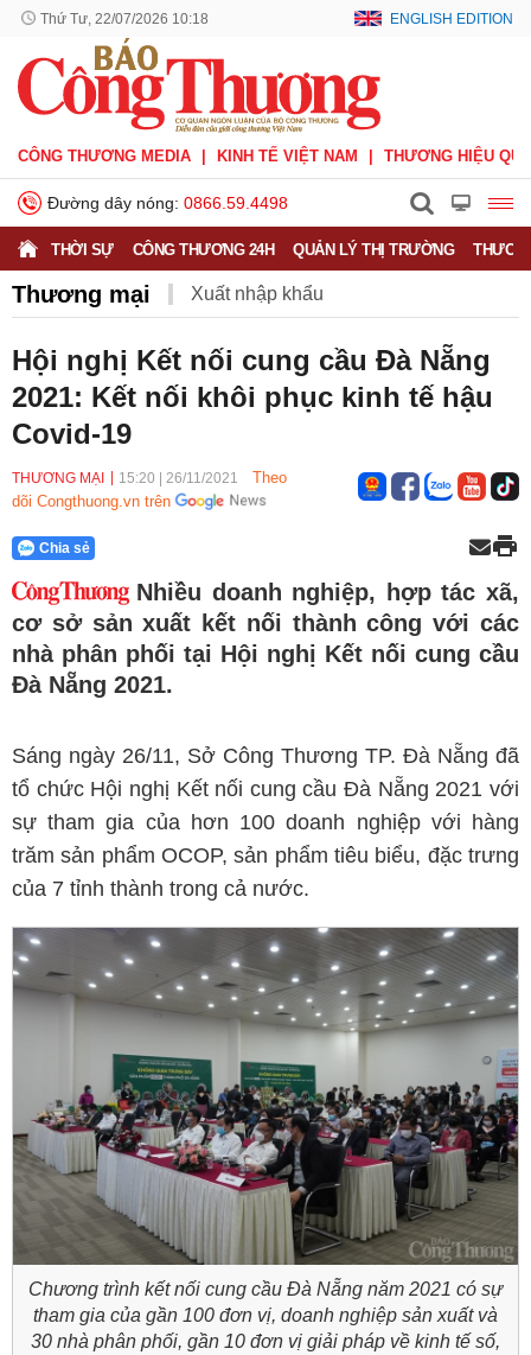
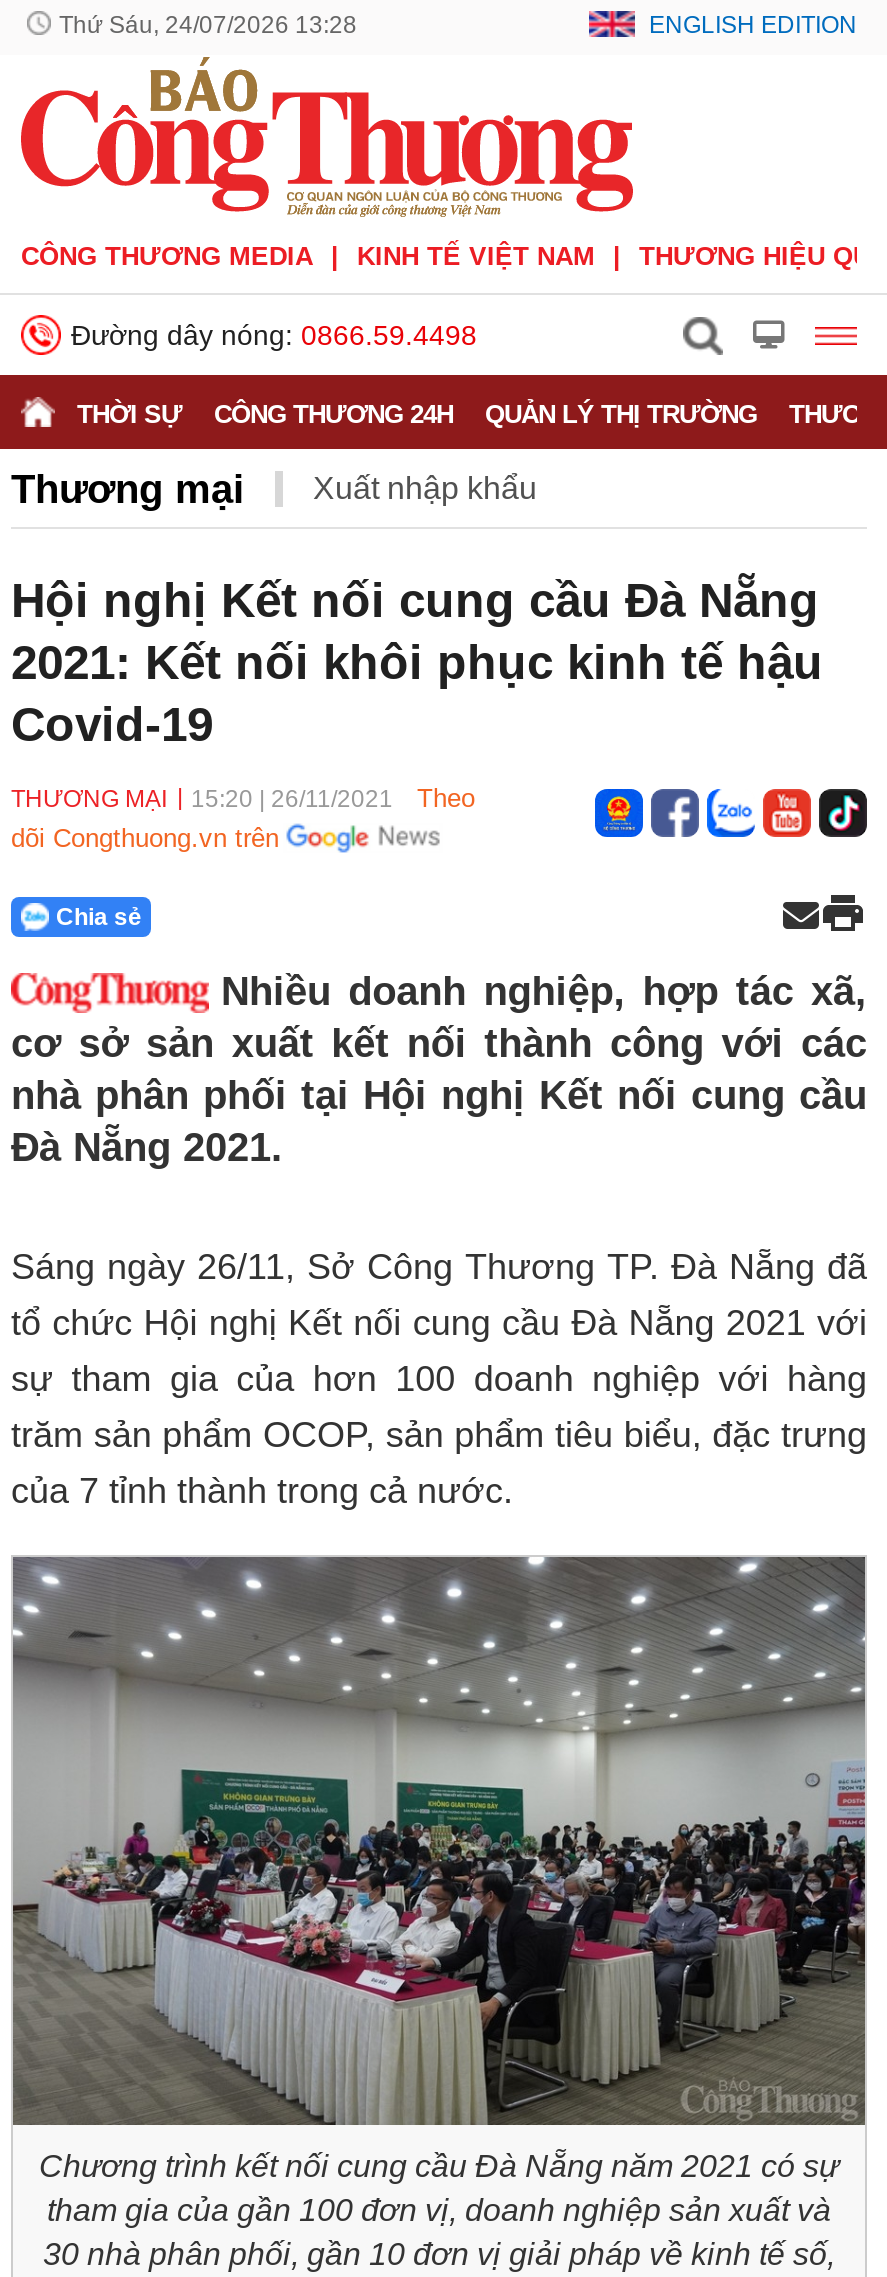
- Thứ Tư, 22/07/2026 10:18
+ Thứ Sáu, 24/07/2026 13:28
